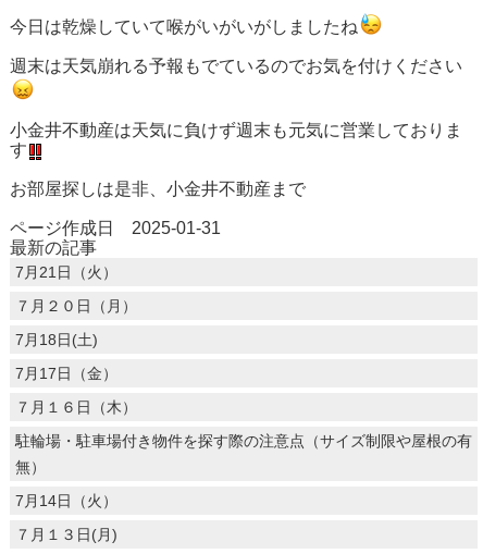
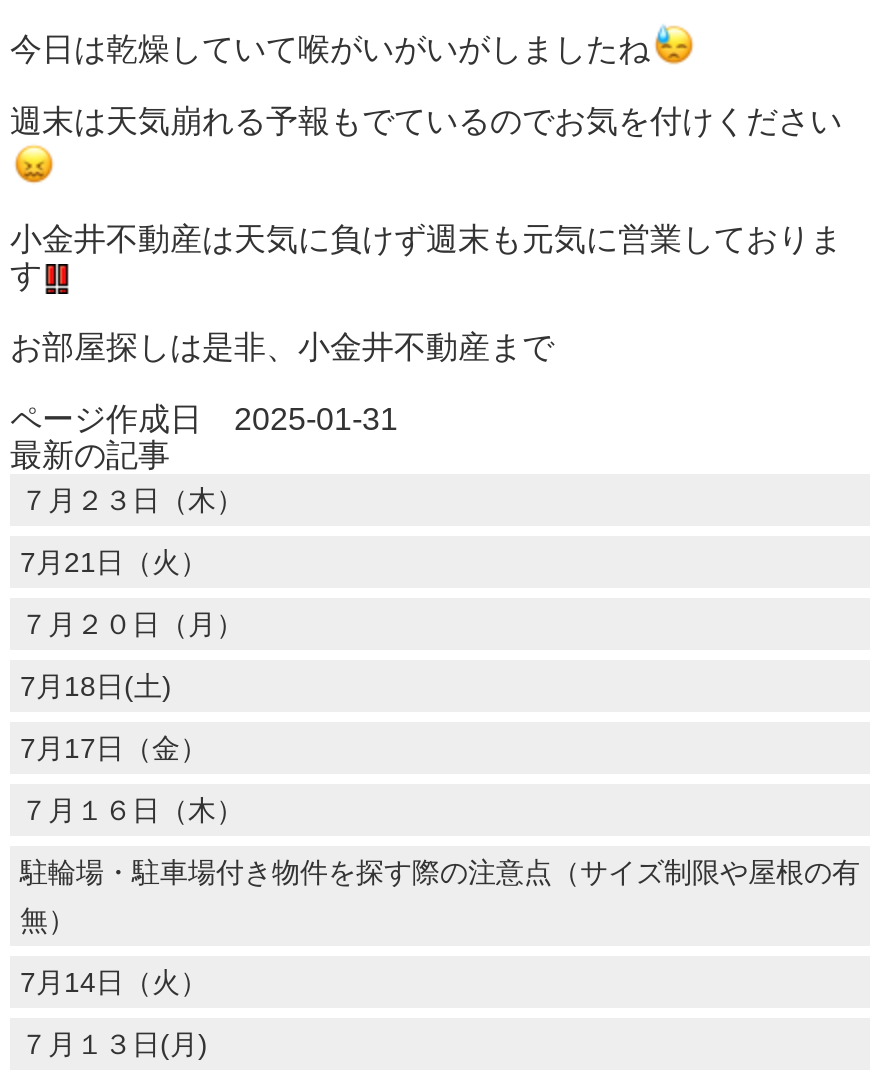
+ ７月２３日（木）
